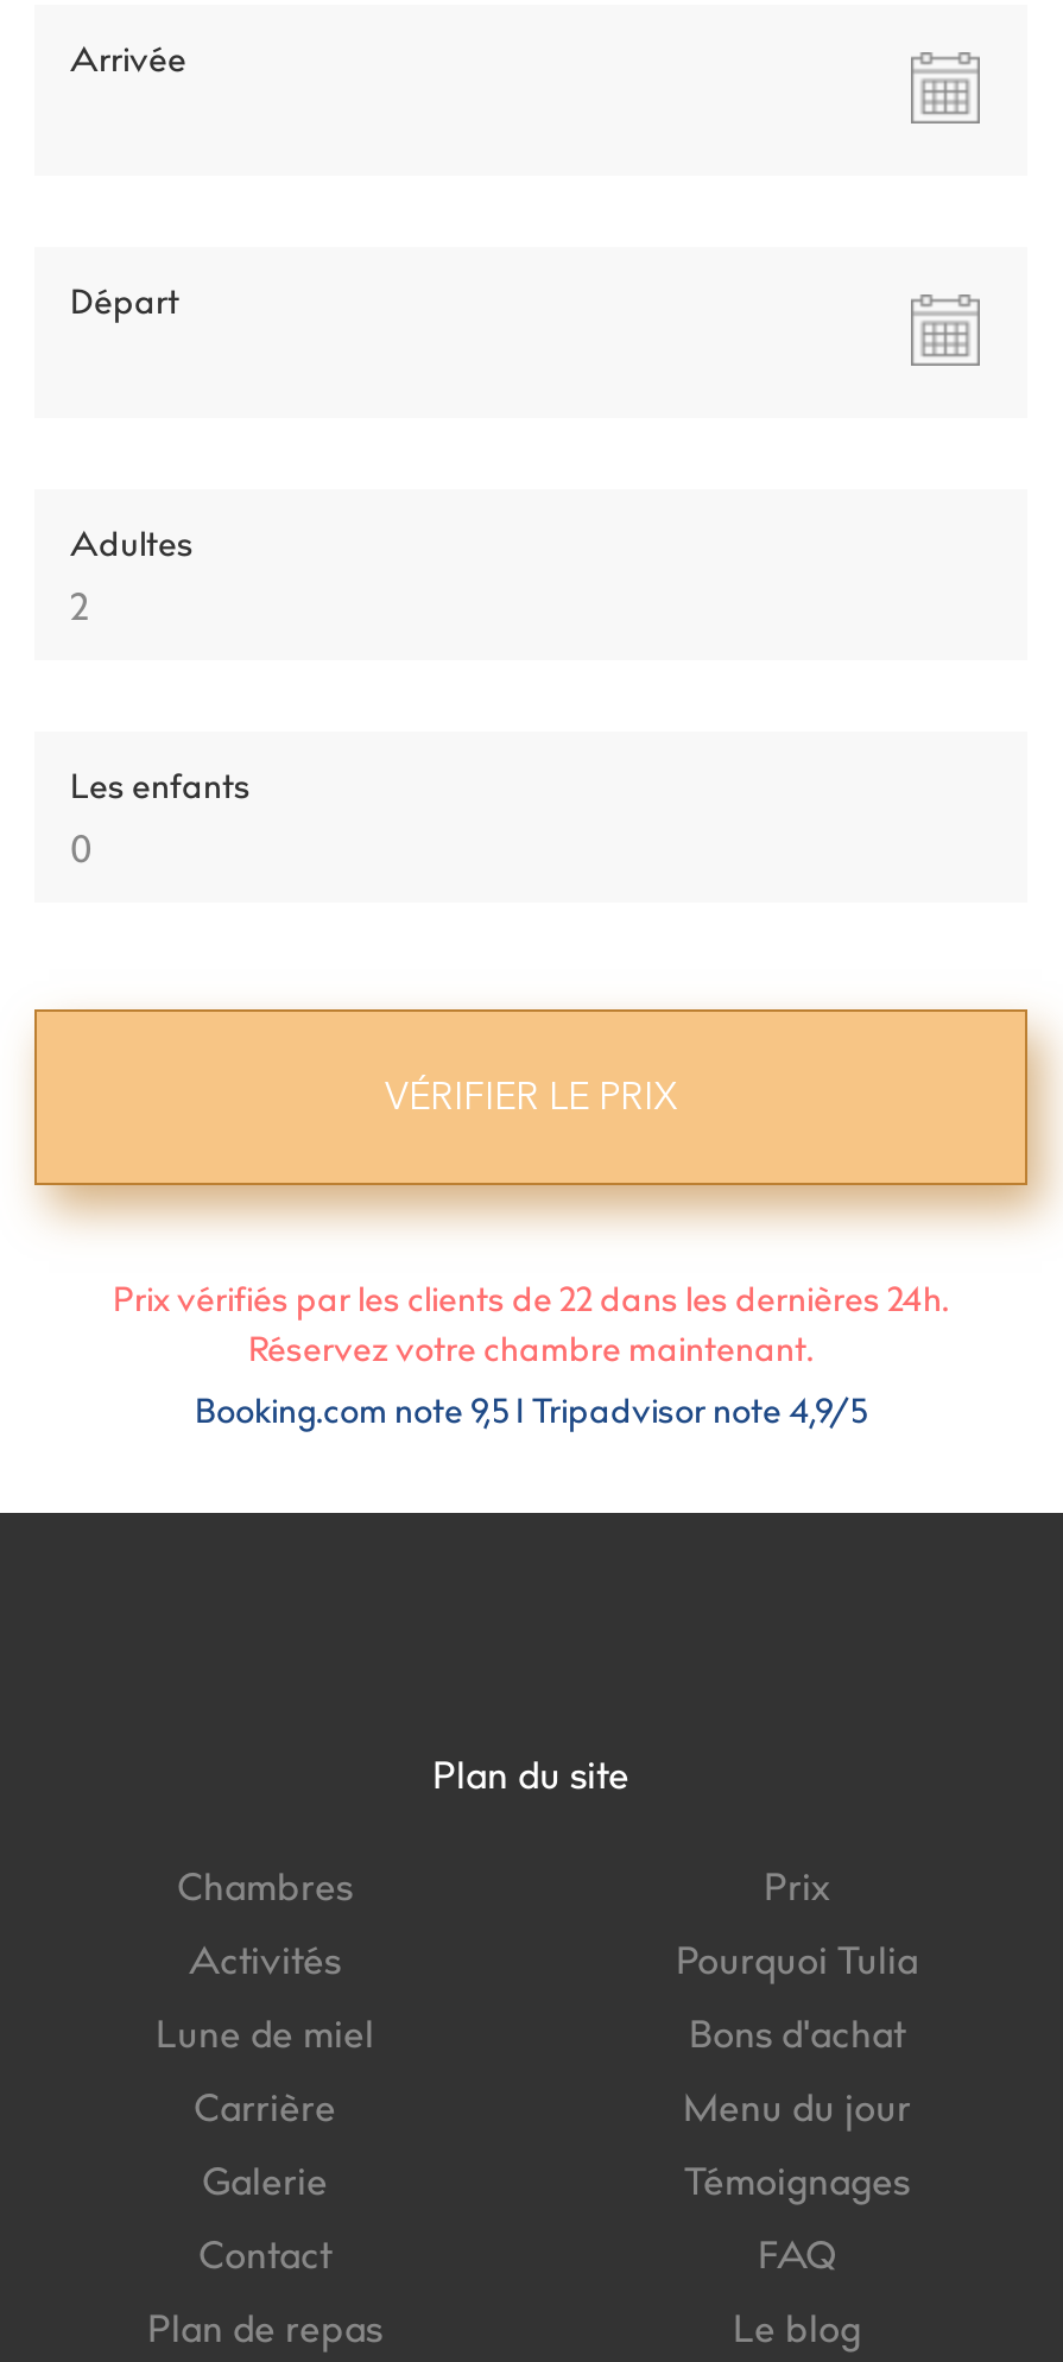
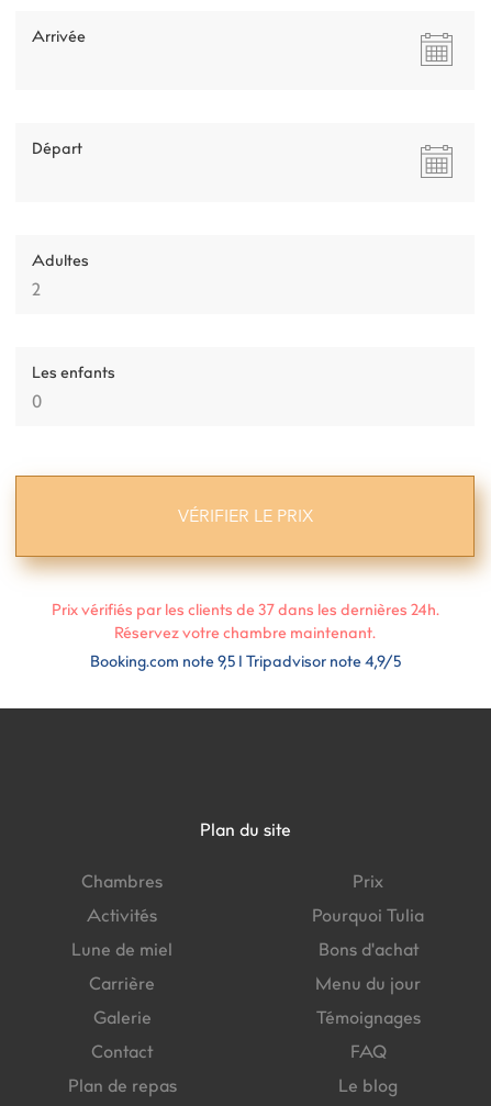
- Prix vérifiés par les clients de 22 dans les dernières 24h.
+ Prix vérifiés par les clients de 37 dans les dernières 24h.
